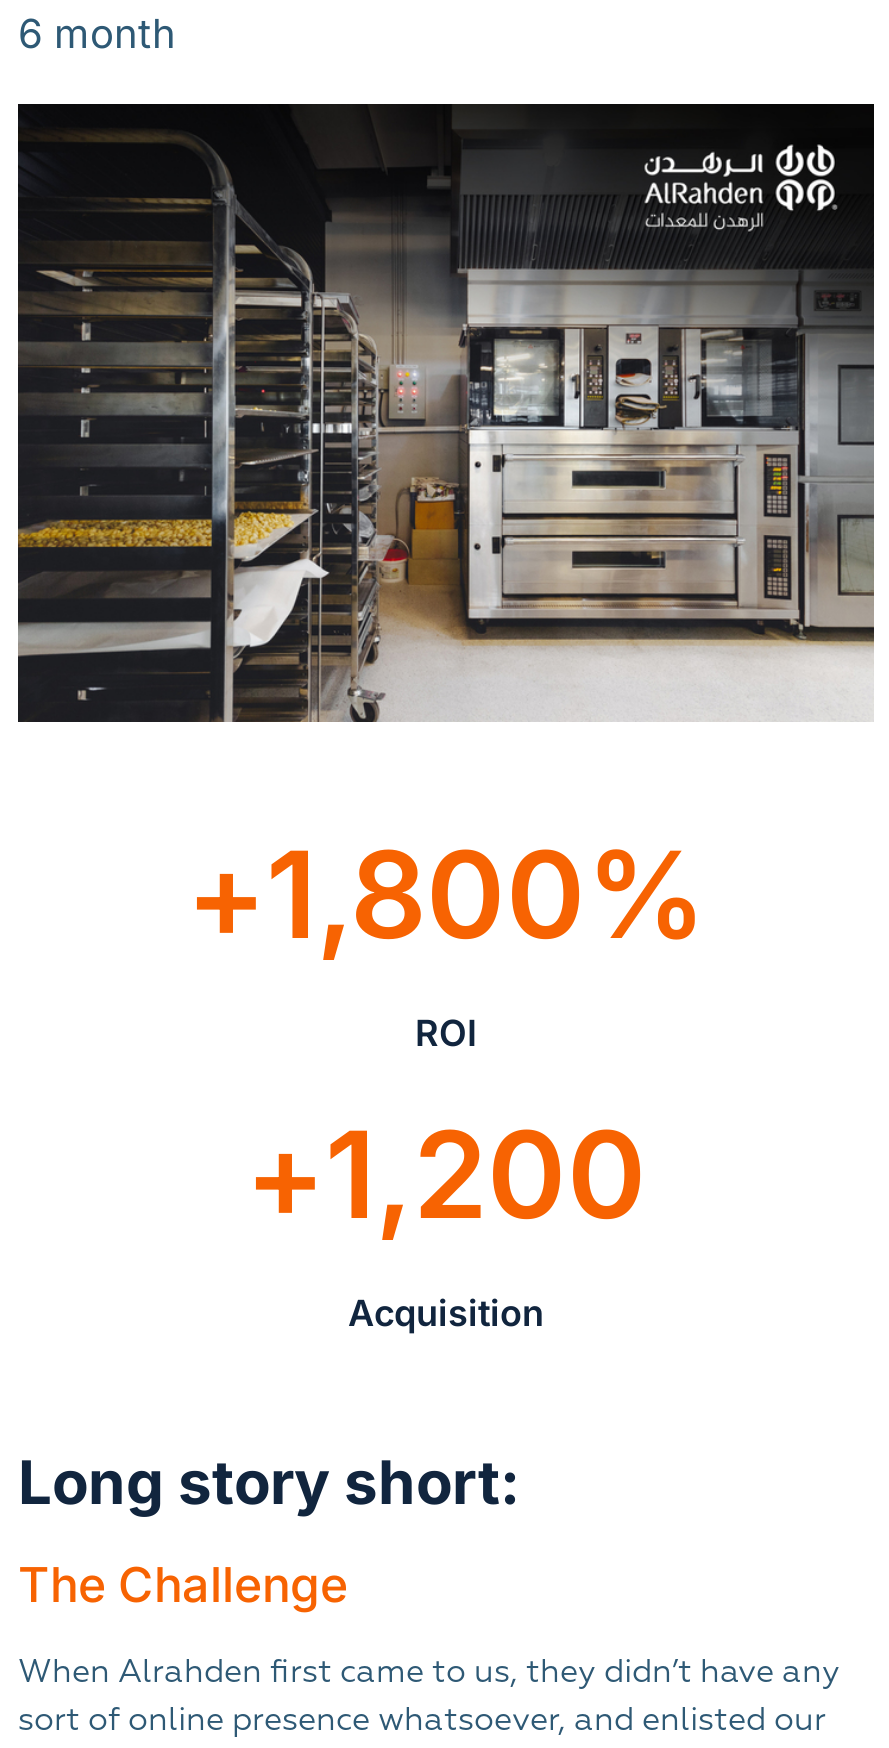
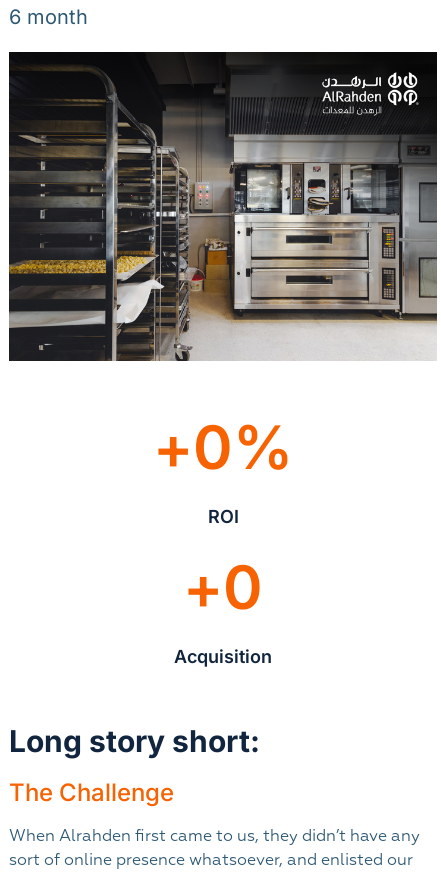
- +1,800%
+ +0%

- +1,200
+ +0
